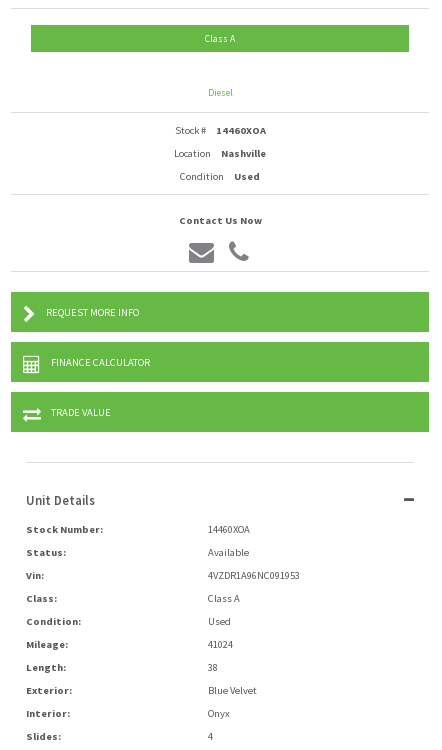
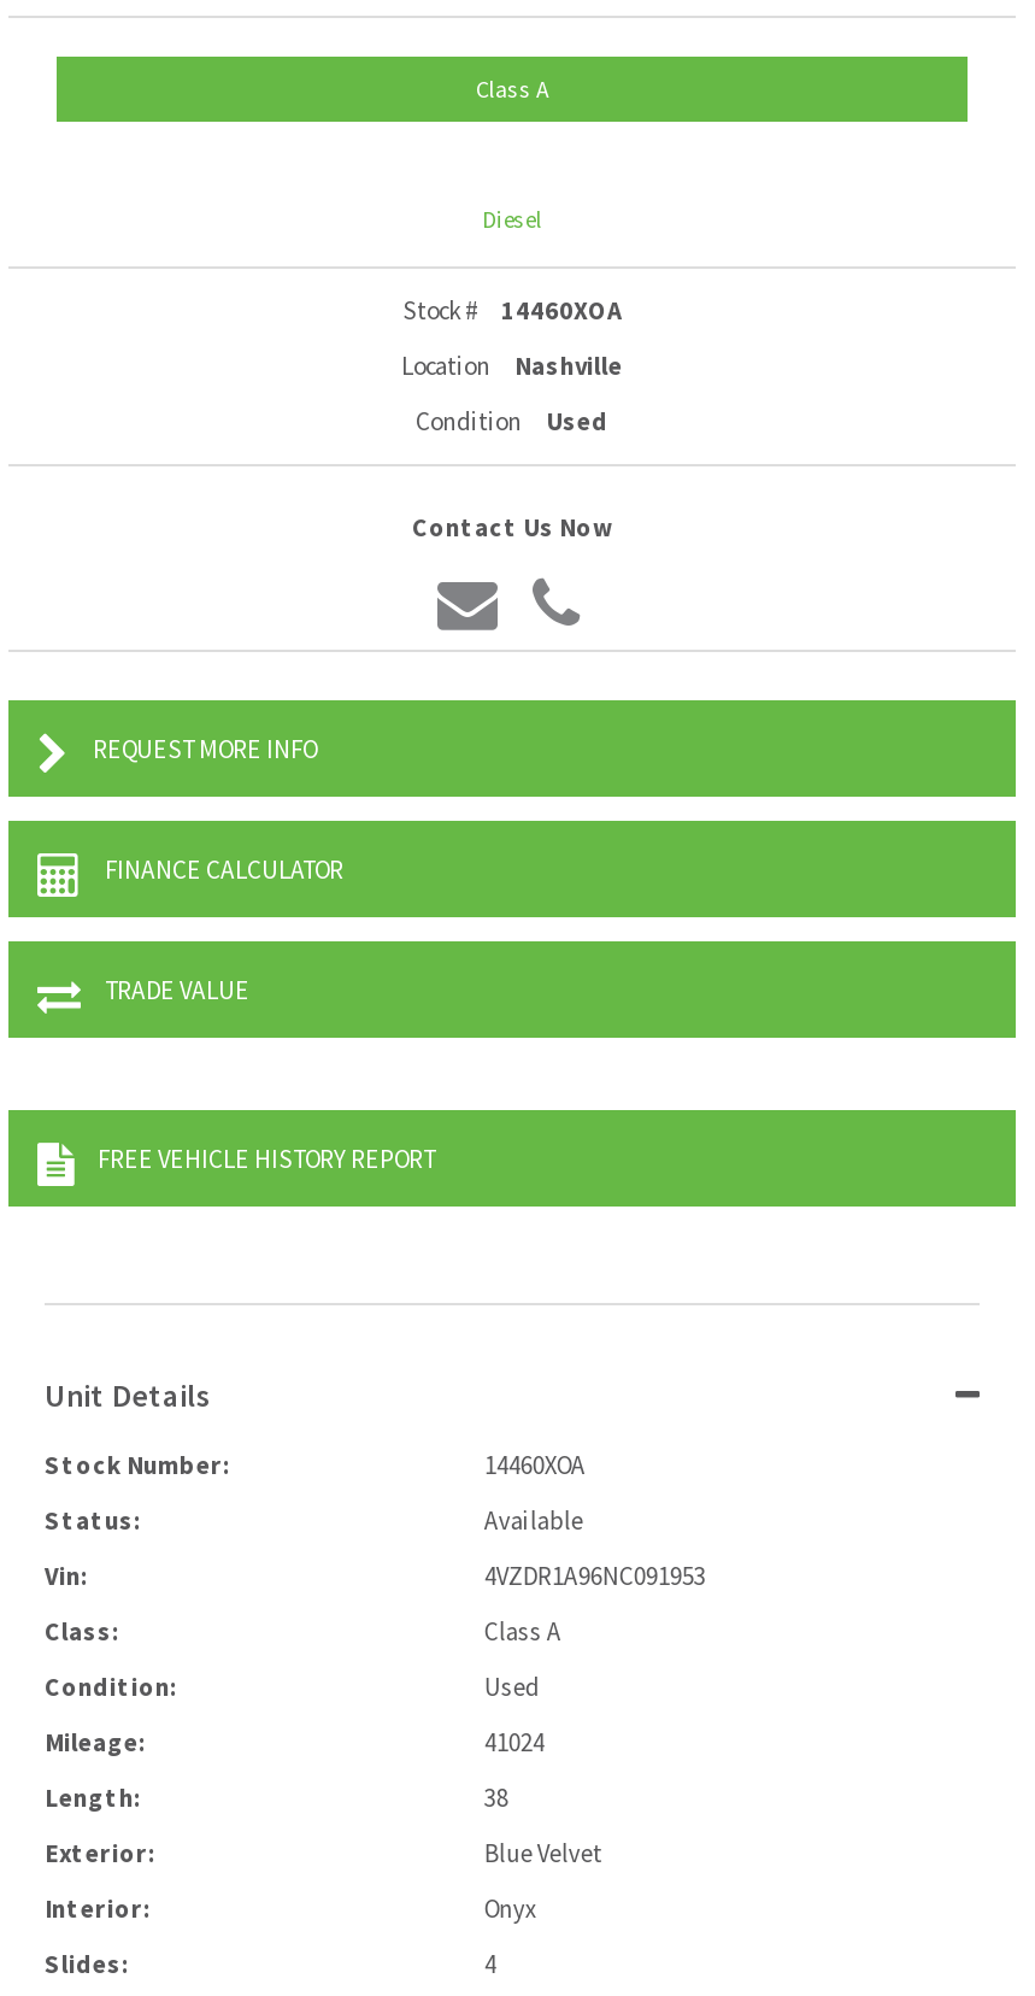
+ FREE VEHICLE HISTORY REPORT
